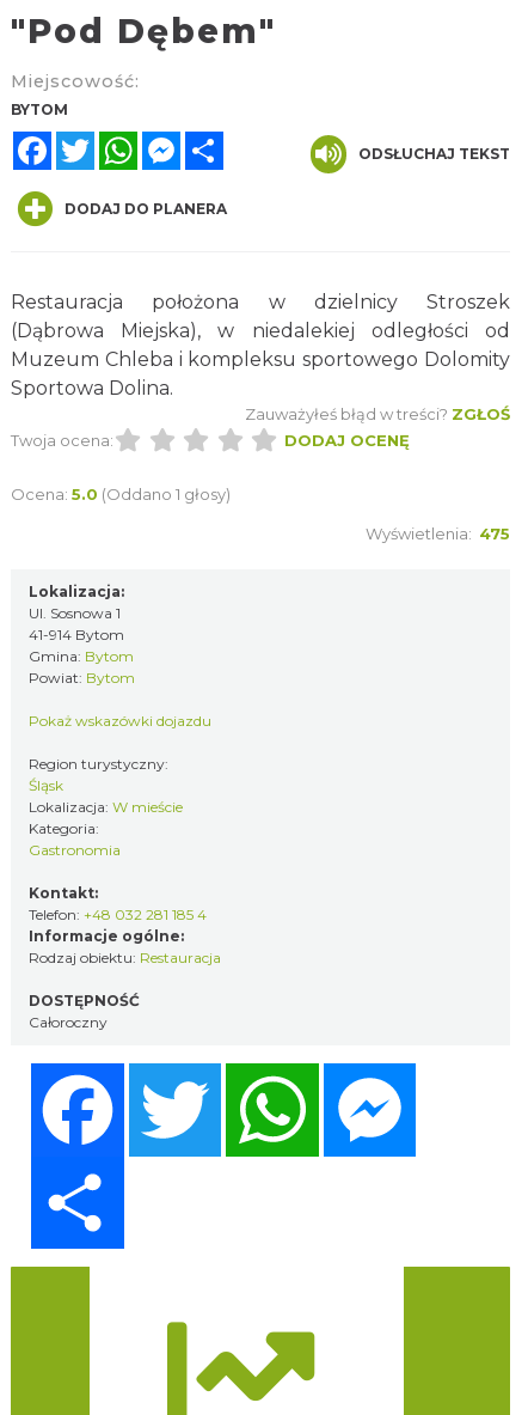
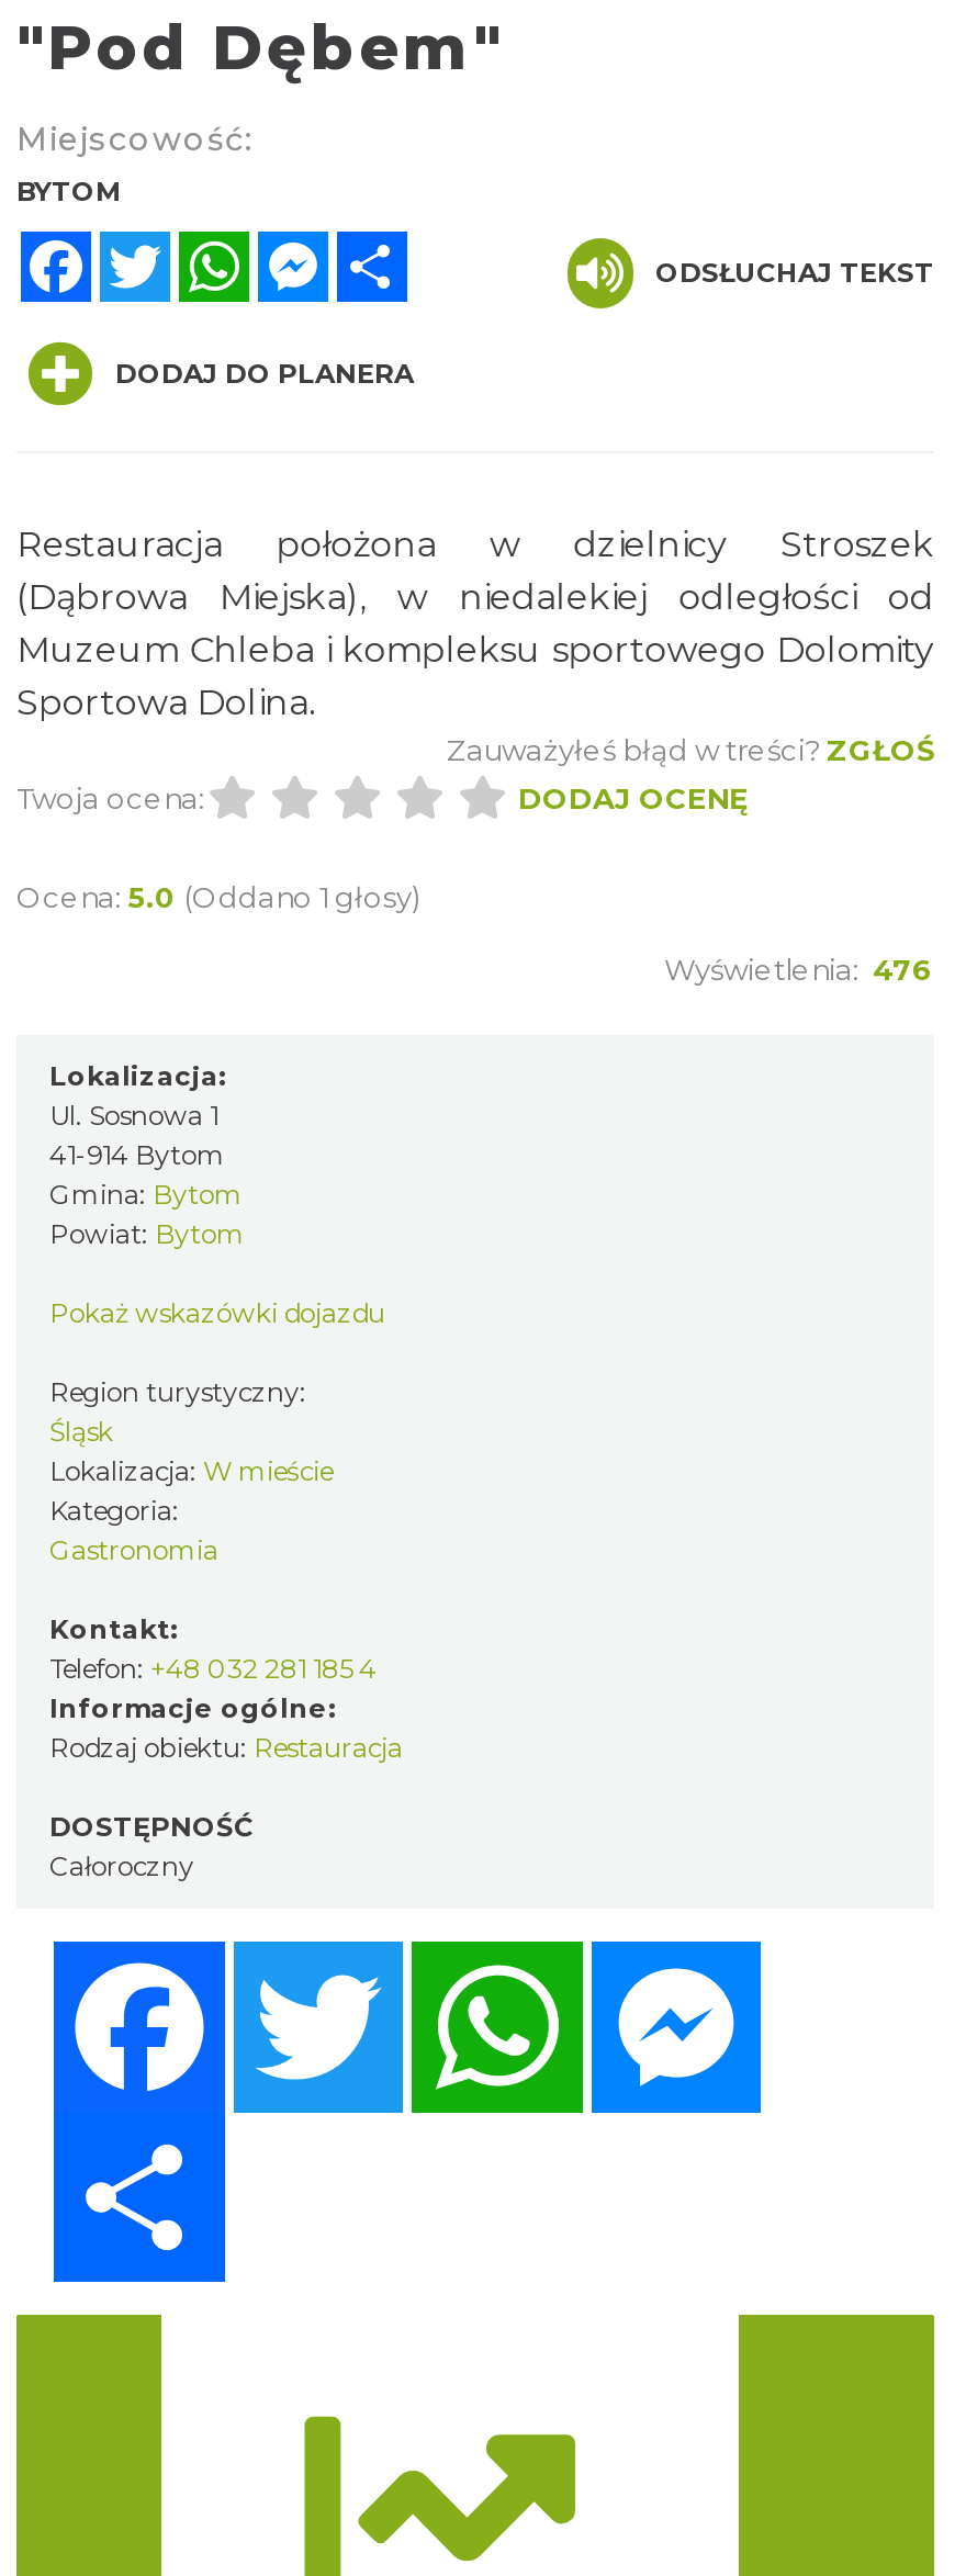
- Wyświetlenia: 475
+ Wyświetlenia: 476
